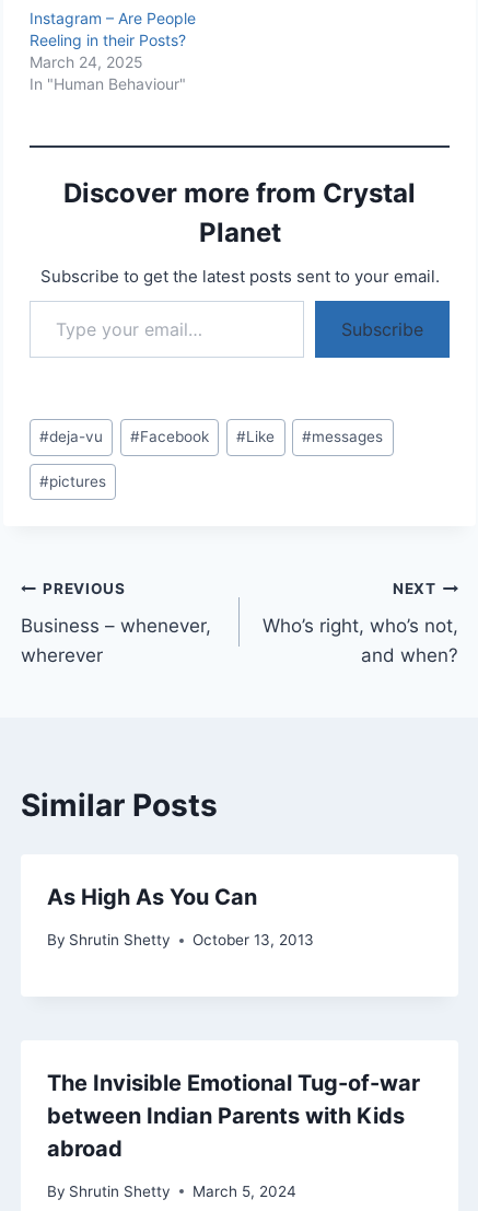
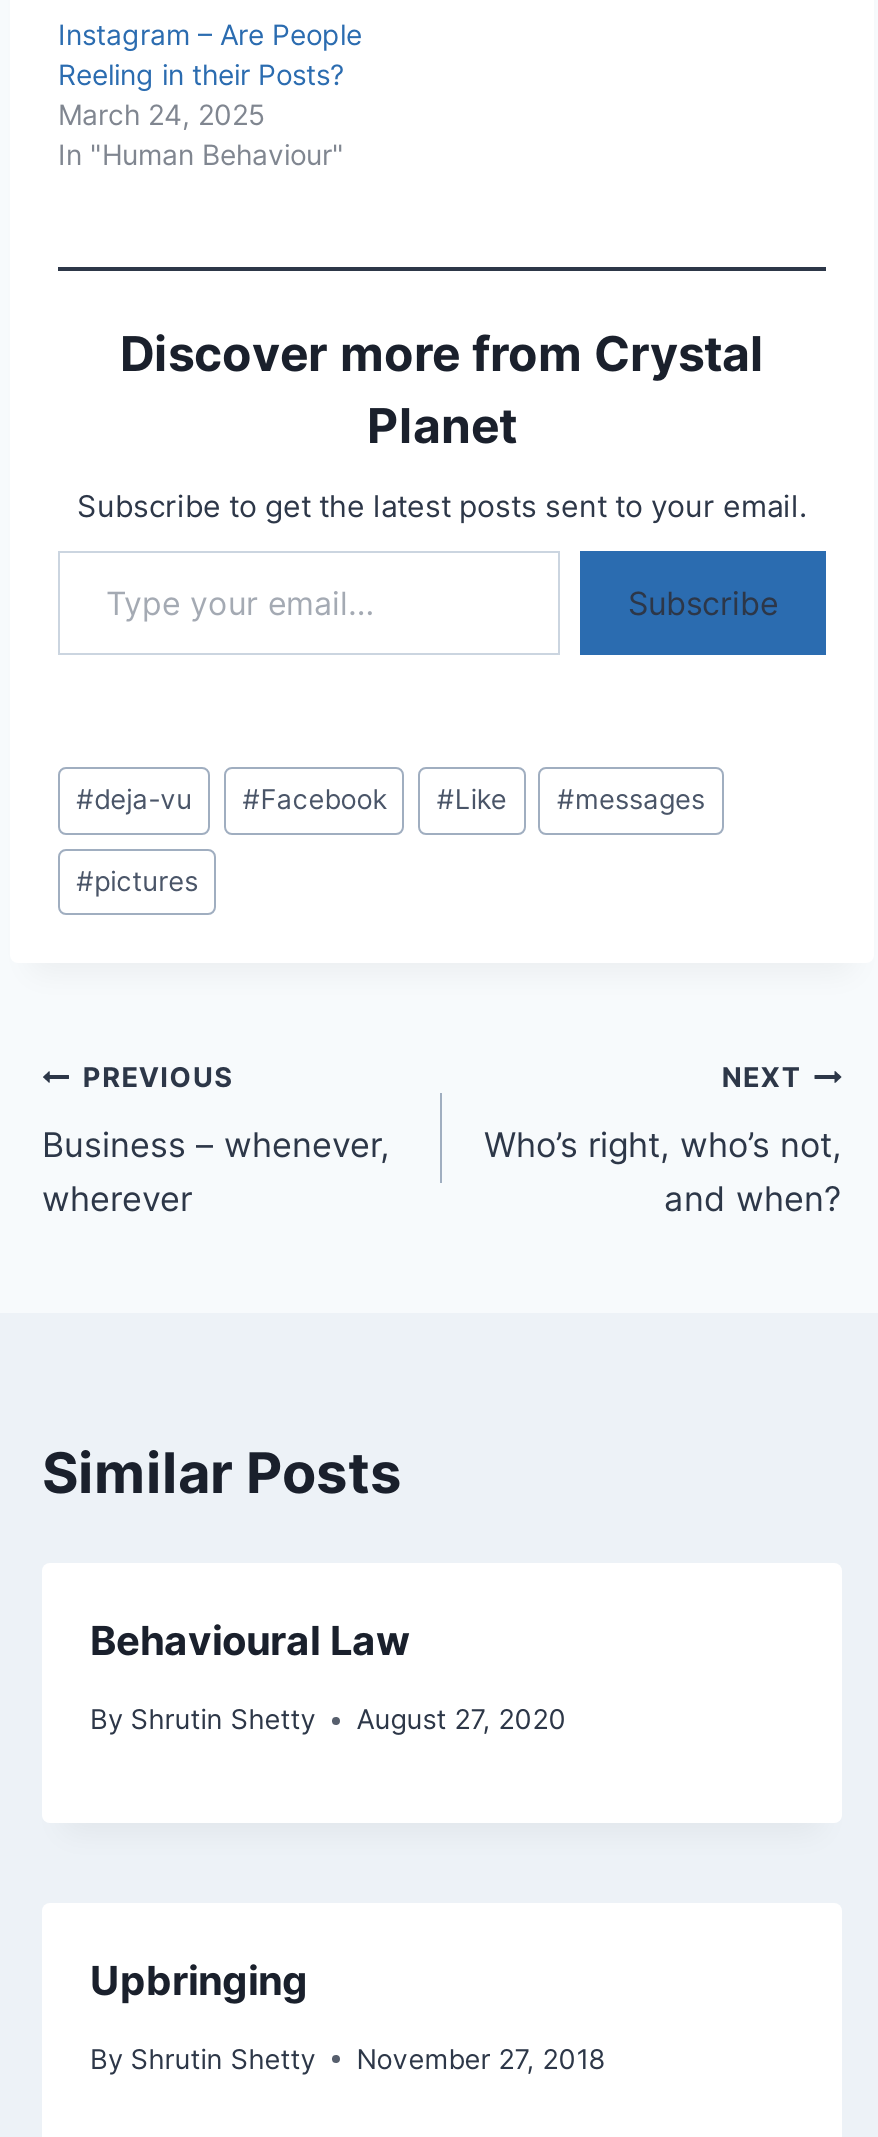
- As High As You Can
+ Behavioural Law

- By Shrutin Shetty October 13, 2013
+ By Shrutin Shetty August 27, 2020

- The Invisible Emotional Tug-of-war
- between Indian Parents with Kids
- abroad
+ Upbringing

- By Shrutin Shetty March 5, 2024
+ By Shrutin Shetty November 27, 2018
